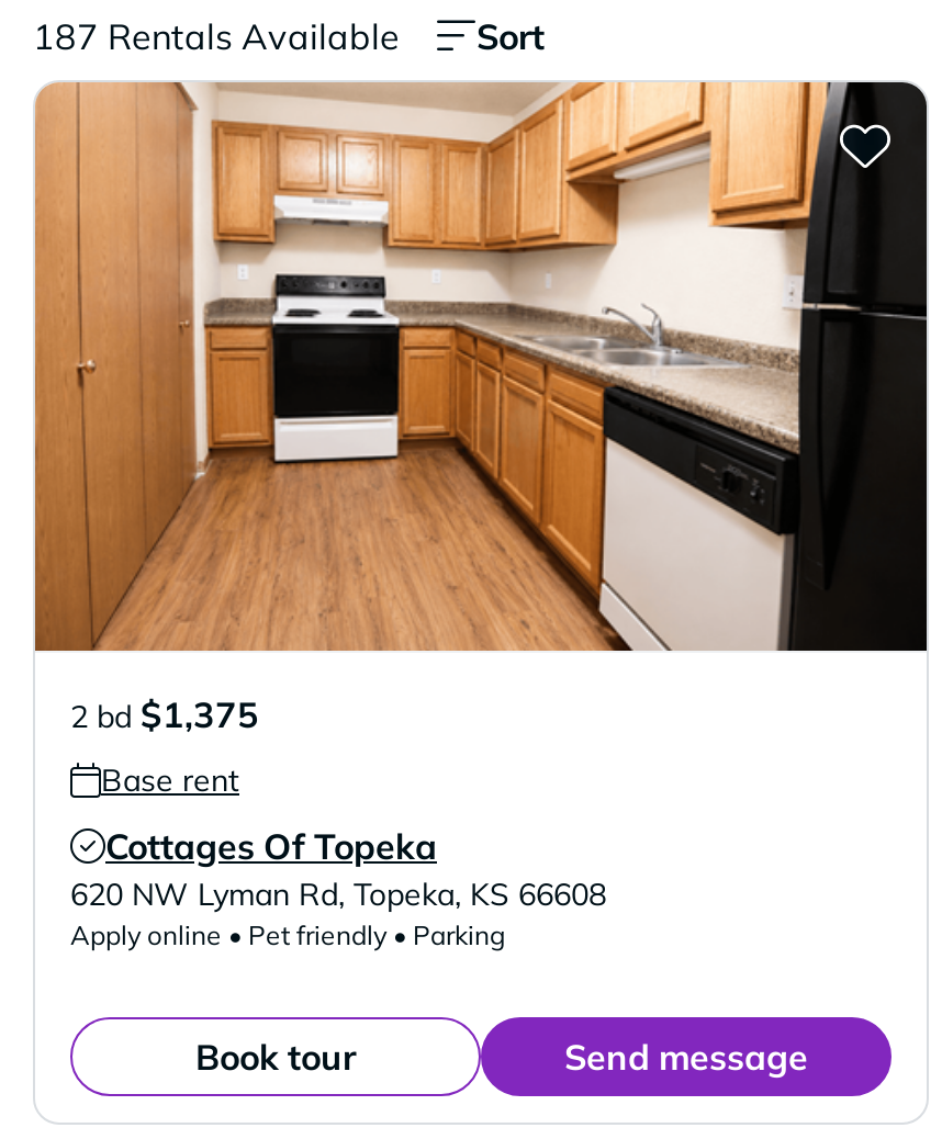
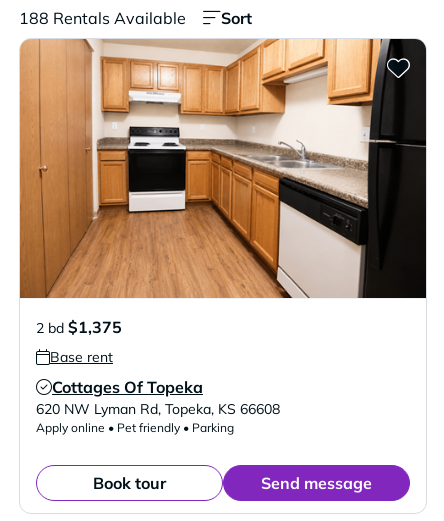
- 187 Rentals Available
+ 188 Rentals Available
